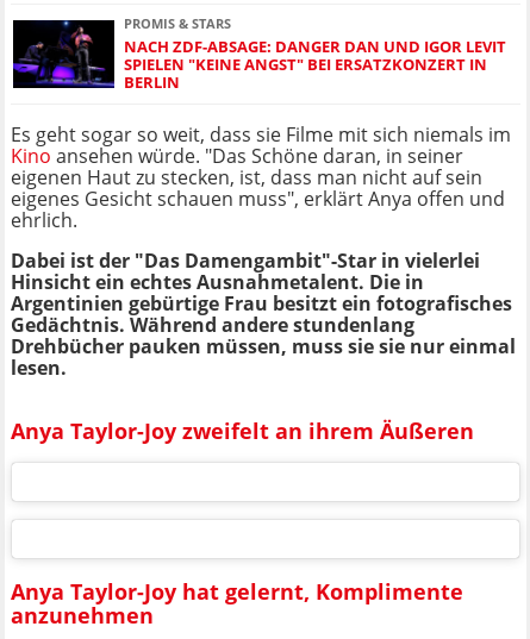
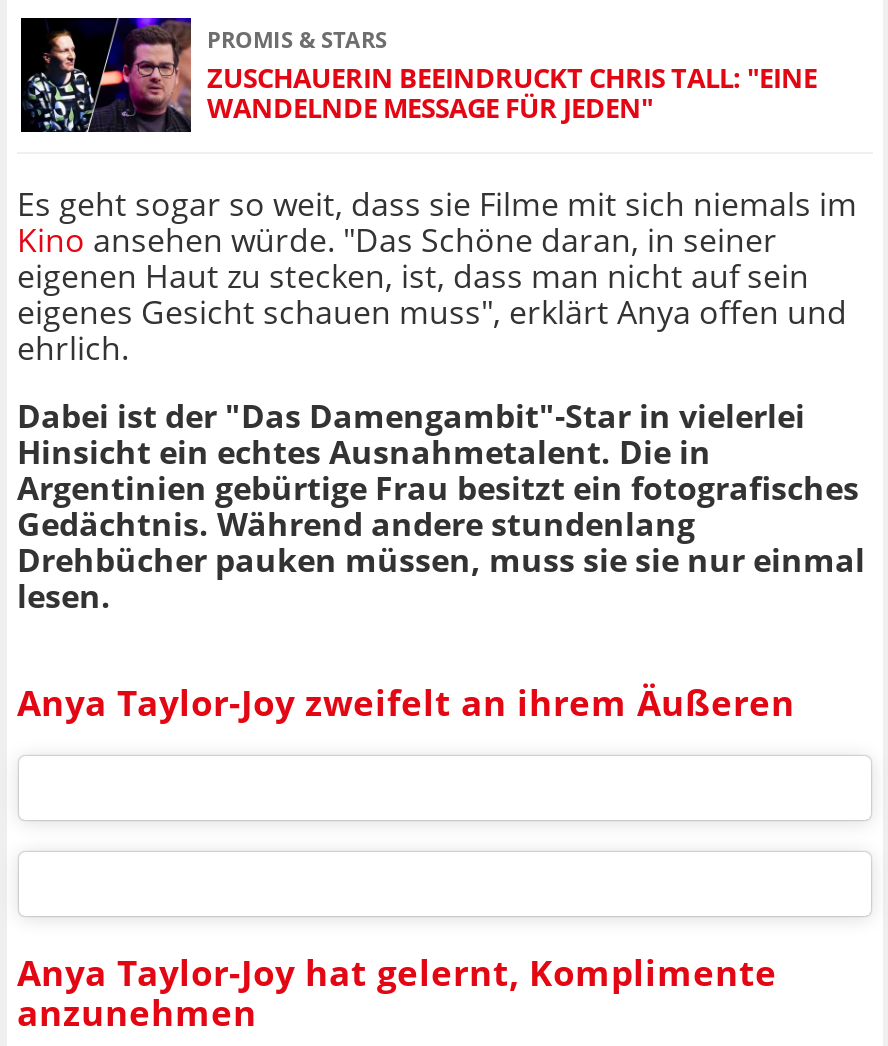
- [image]
- NACH ZDF-ABSAGE: DANGER DAN UND IGOR LEVIT
- SPIELEN "KEINE ANGST" BEI ERSATZKONZERT IN
- BERLIN
+ [image]
+ ZUSCHAUERIN BEEINDRUCKT CHRIS TALL: "EINE
+ WANDELNDE MESSAGE FÜR JEDEN"
